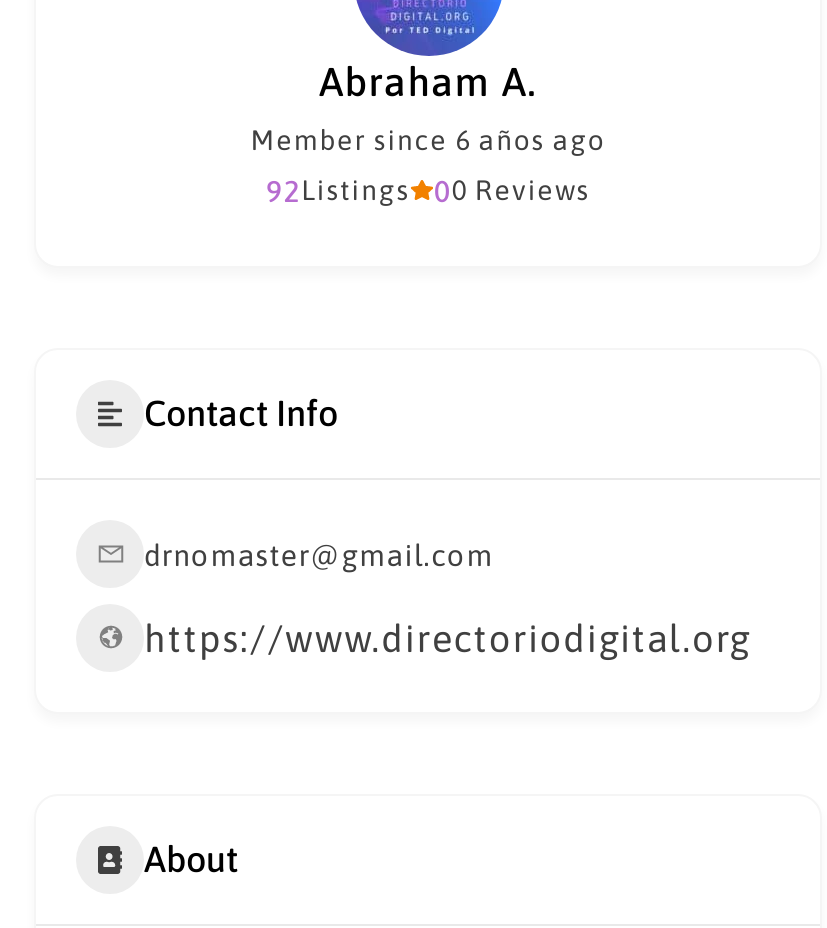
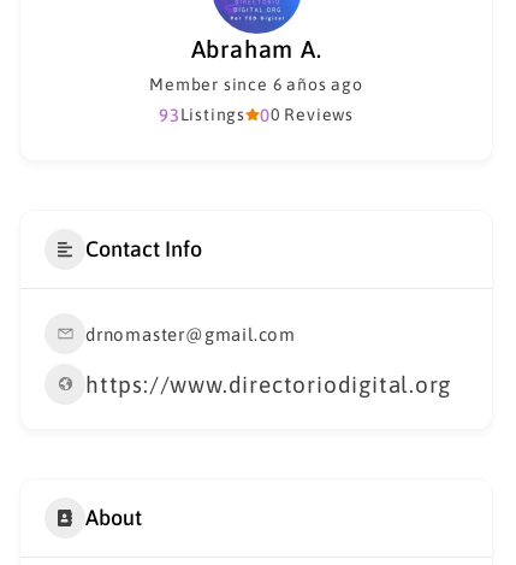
- 92 Listings 00 Reviews
+ 93 Listings 00 Reviews
